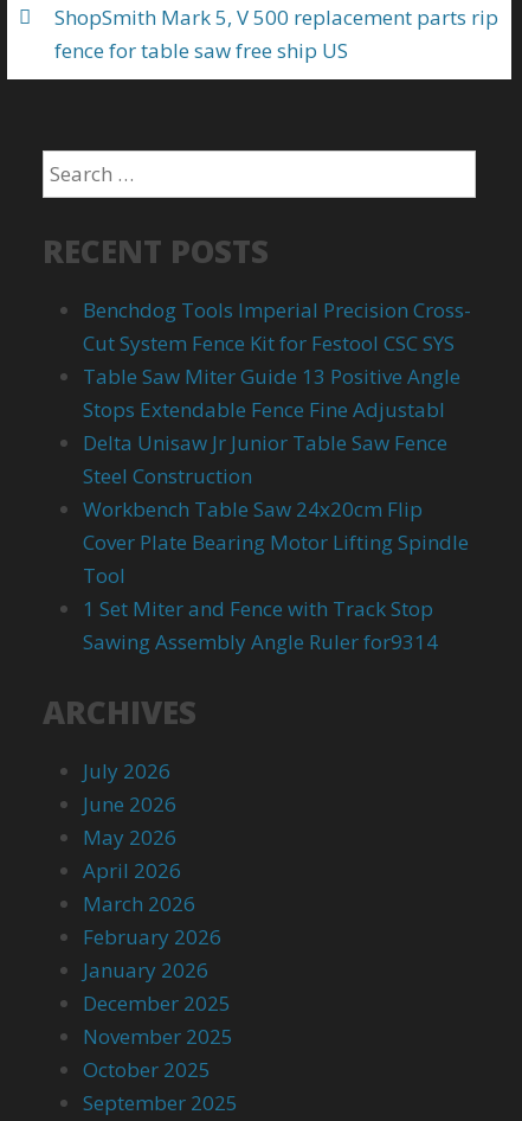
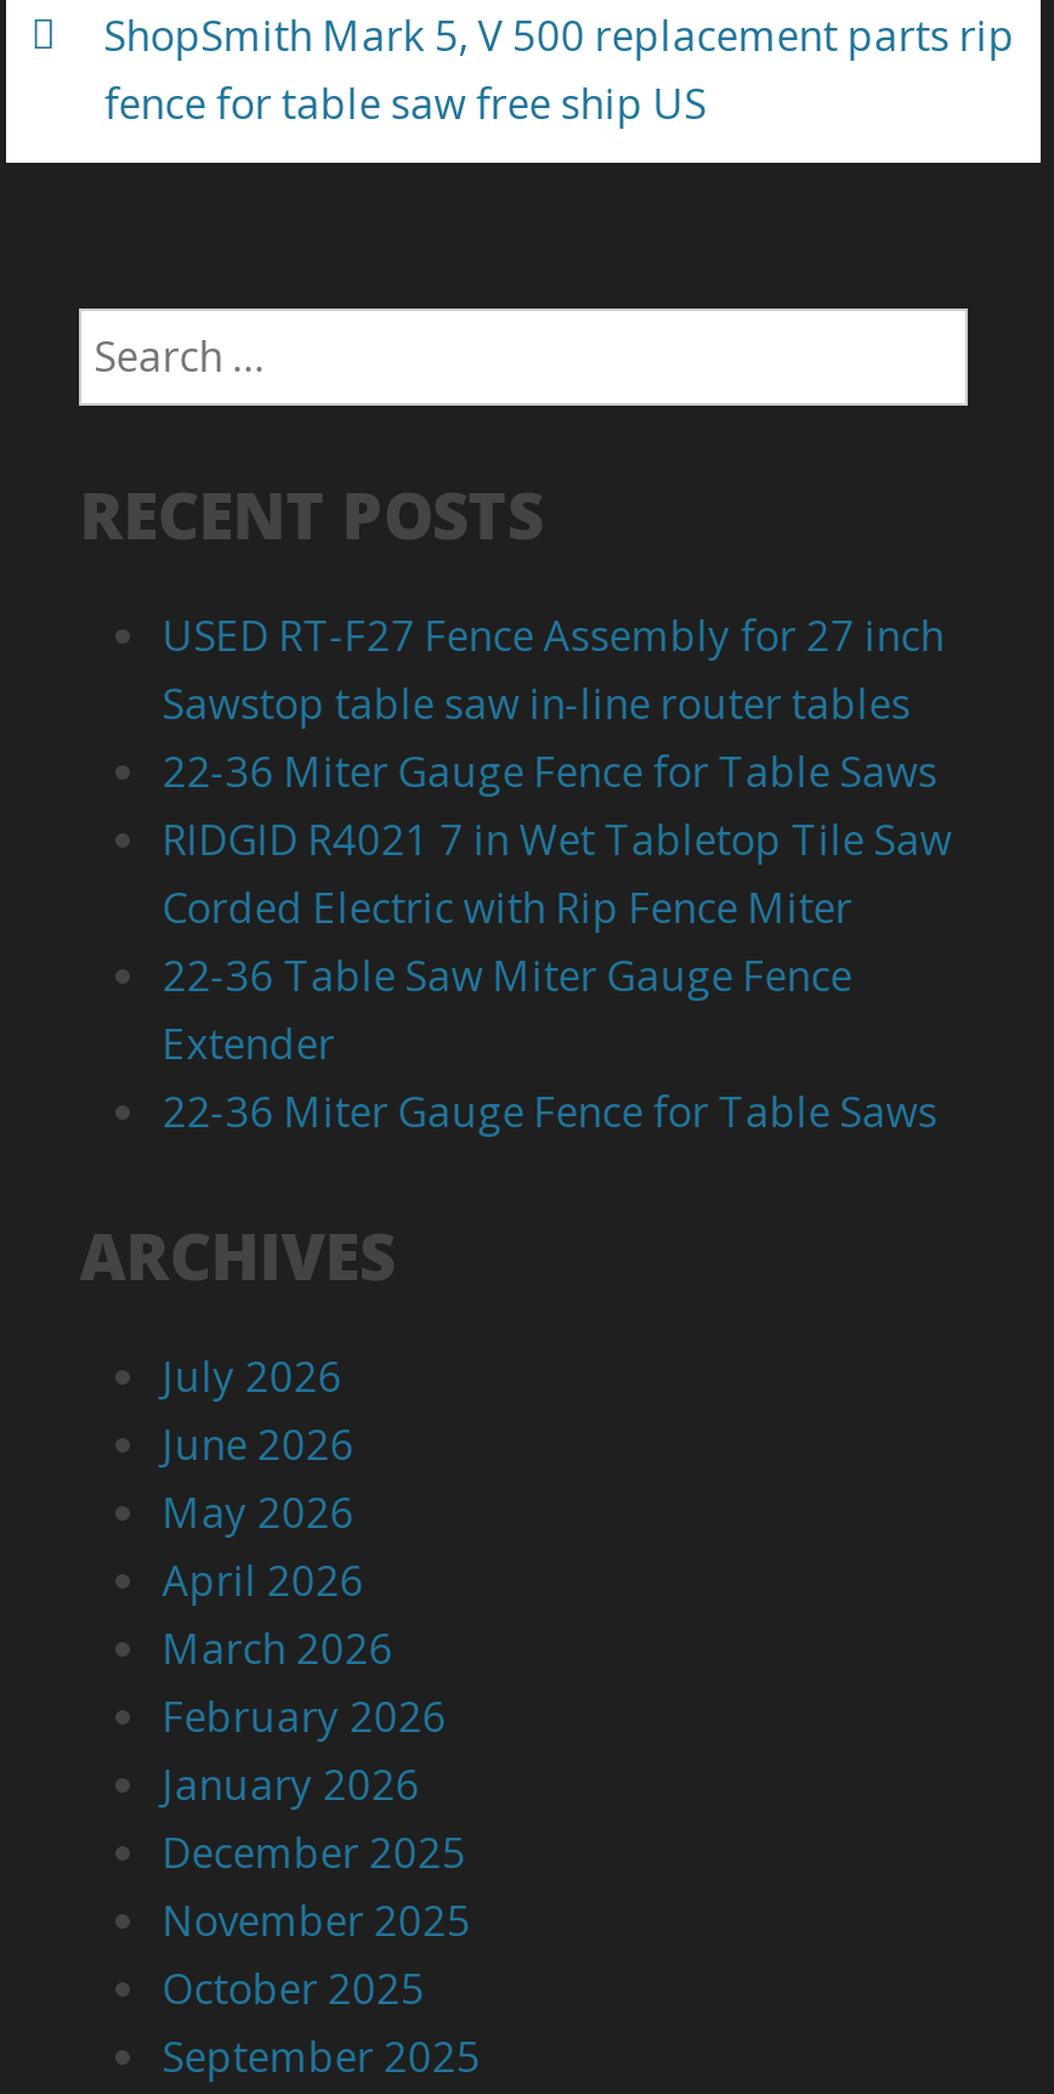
- Benchdog Tools Imperial Precision Cross-
- Cut System Fence Kit for Festool CSC SYS
- Table Saw Miter Guide 13 Positive Angle
- Stops Extendable Fence Fine Adjustabl
- Delta Unisaw Jr Junior Table Saw Fence
- Steel Construction
- Workbench Table Saw 24x20cm Flip
- Cover Plate Bearing Motor Lifting Spindle
- Tool
- 1 Set Miter and Fence with Track Stop
- Sawing Assembly Angle Ruler for9314
+ USED RT-F27 Fence Assembly for 27 inch
+ Sawstop table saw in-line router tables
+ 22-36 Miter Gauge Fence for Table Saws
+ RIDGID R4021 7 in Wet Tabletop Tile Saw
+ Corded Electric with Rip Fence Miter
+ 22-36 Table Saw Miter Gauge Fence
+ Extender
+ 22-36 Miter Gauge Fence for Table Saws
